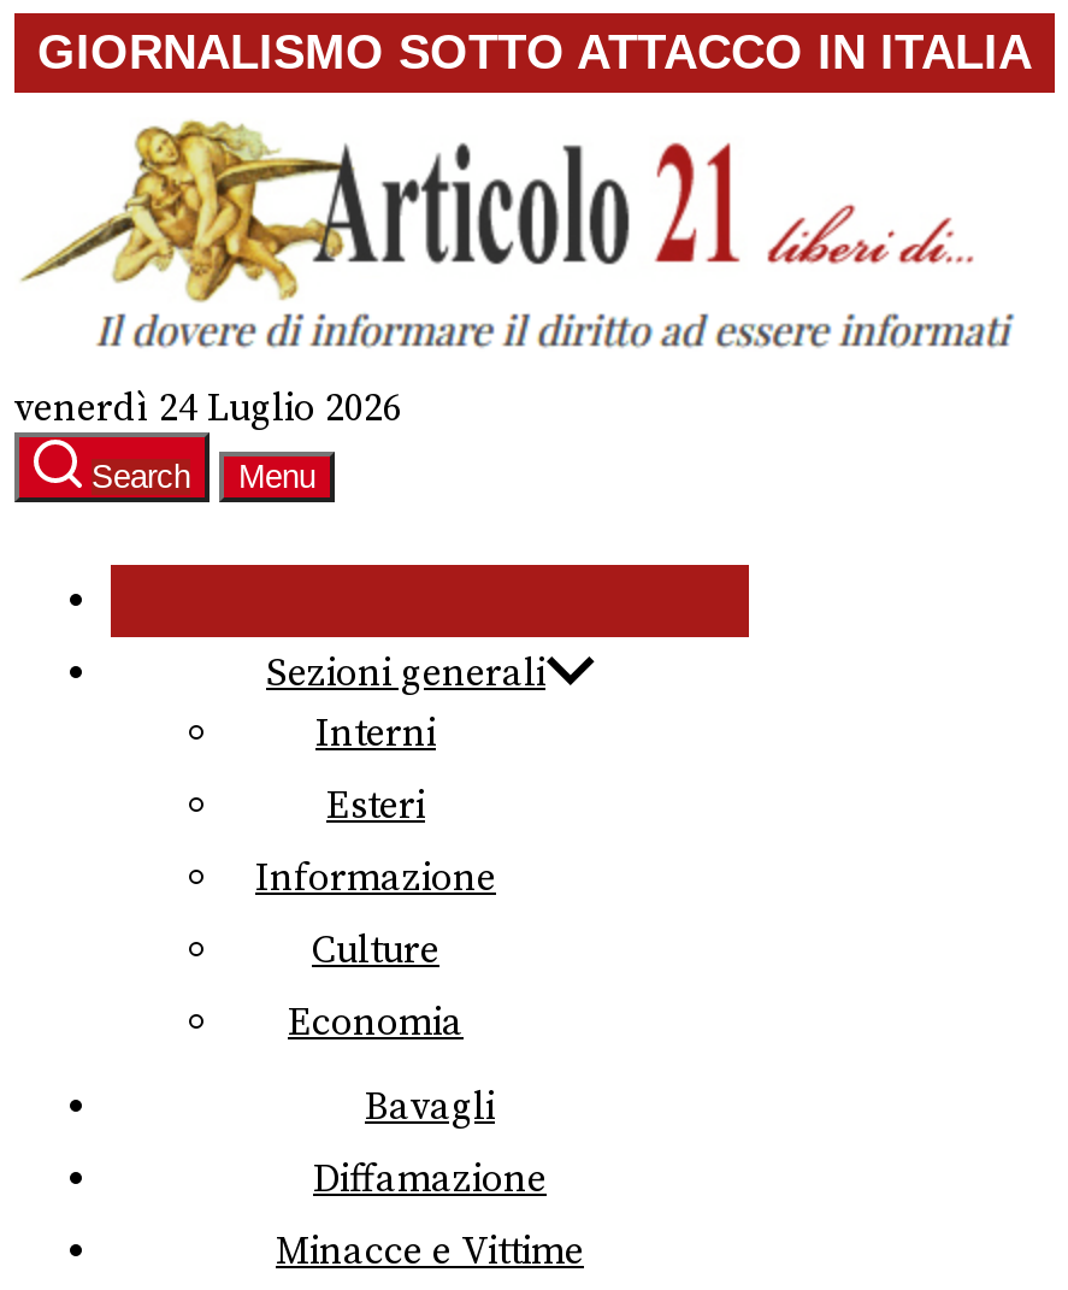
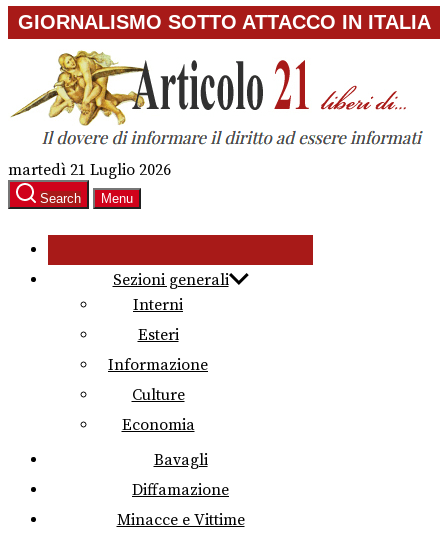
- venerdì 24 Luglio 2026
+ martedì 21 Luglio 2026
